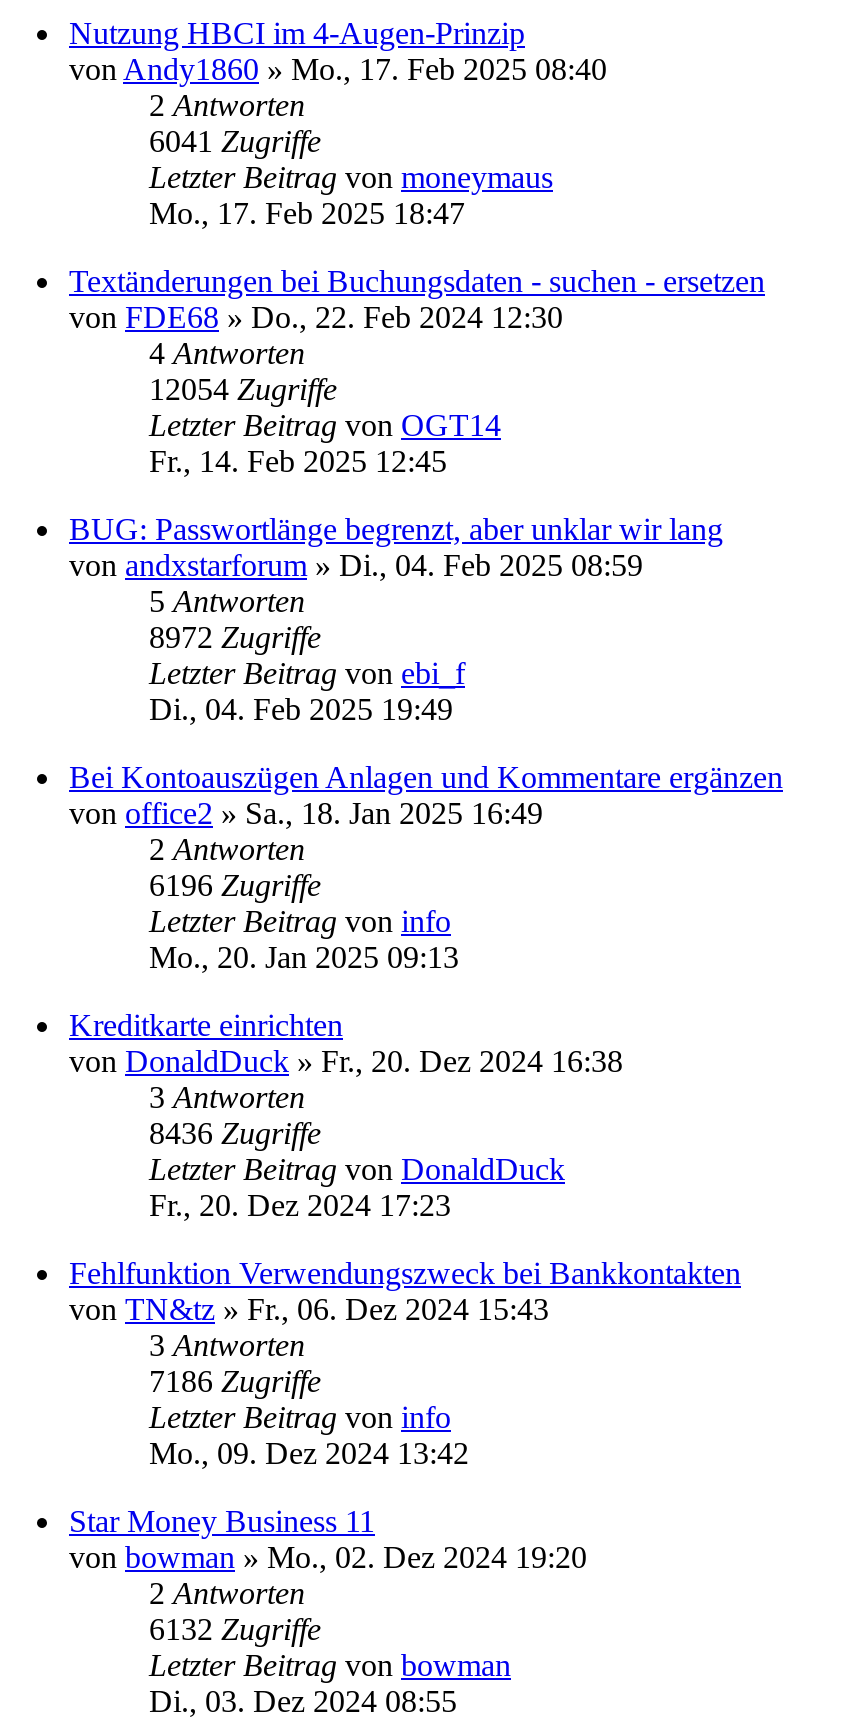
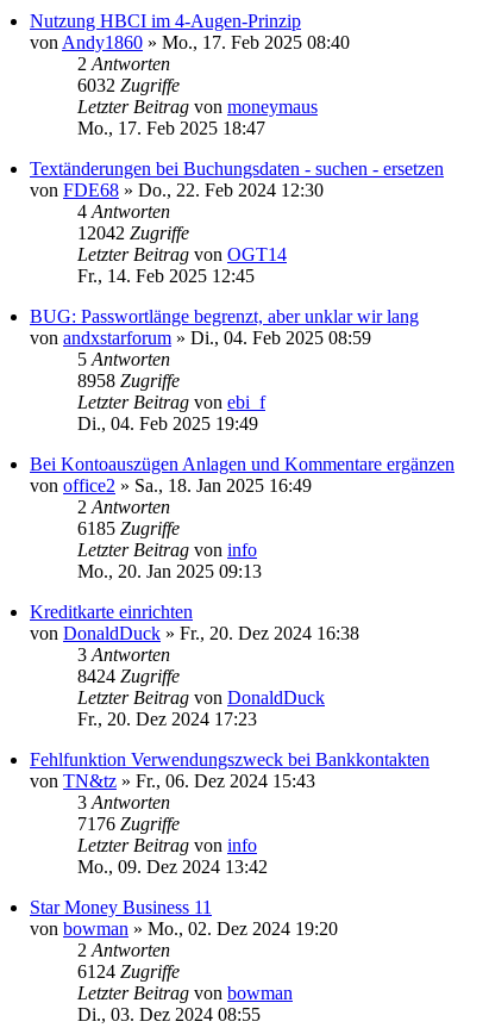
- 6041 Zugriffe
+ 6032 Zugriffe

- 12054 Zugriffe
+ 12042 Zugriffe

- 8972 Zugriffe
+ 8958 Zugriffe

- 6196 Zugriffe
+ 6185 Zugriffe

- 8436 Zugriffe
+ 8424 Zugriffe

- 7186 Zugriffe
+ 7176 Zugriffe

- 6132 Zugriffe
+ 6124 Zugriffe
